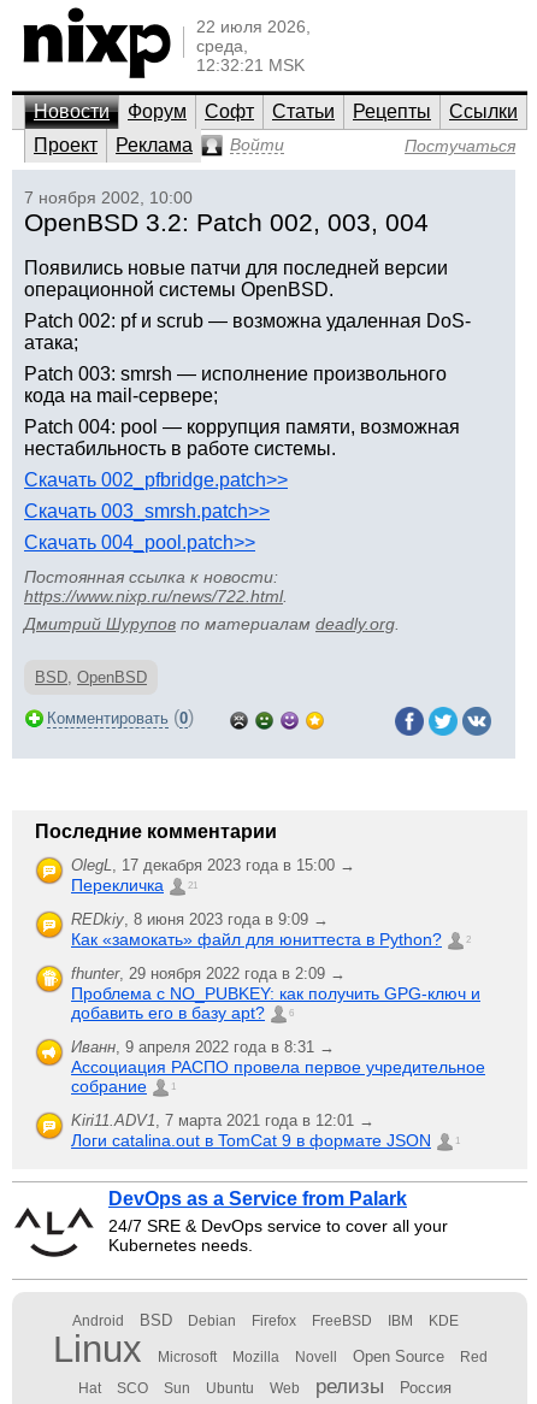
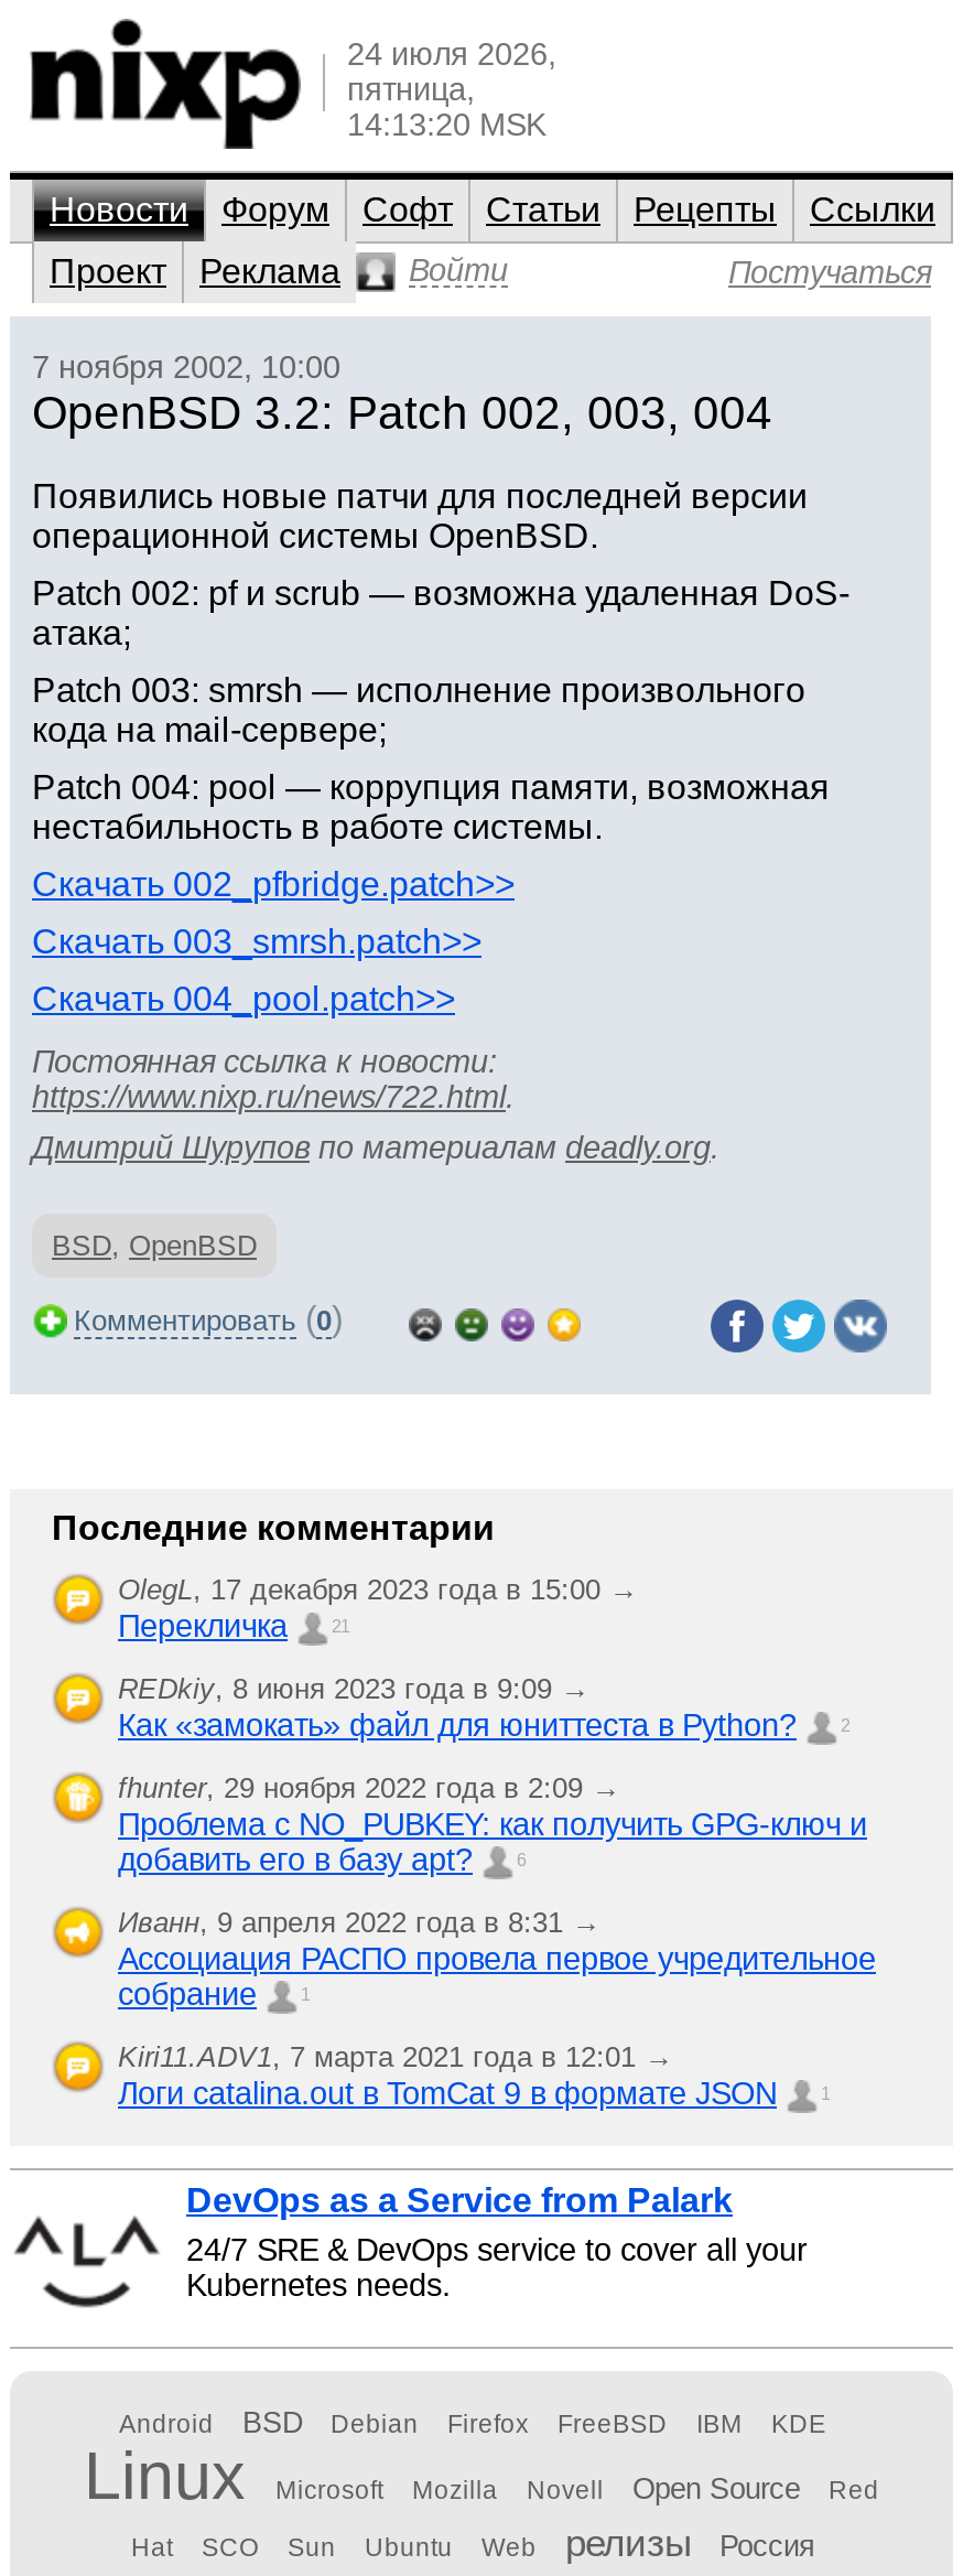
- 22 июля 2026,
- среда,
- 12:32:21 MSK
+ 24 июля 2026,
+ пятница,
+ 14:13:20 MSK
